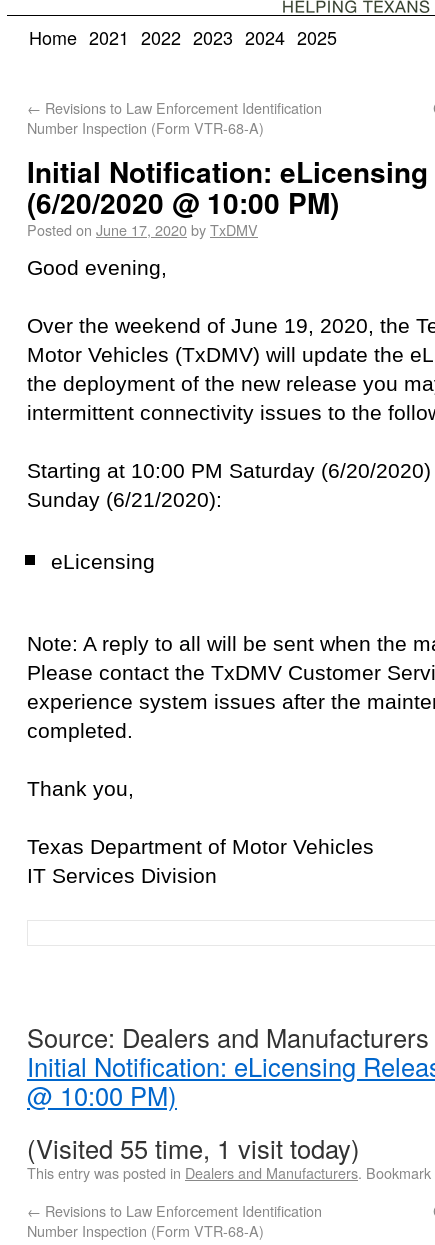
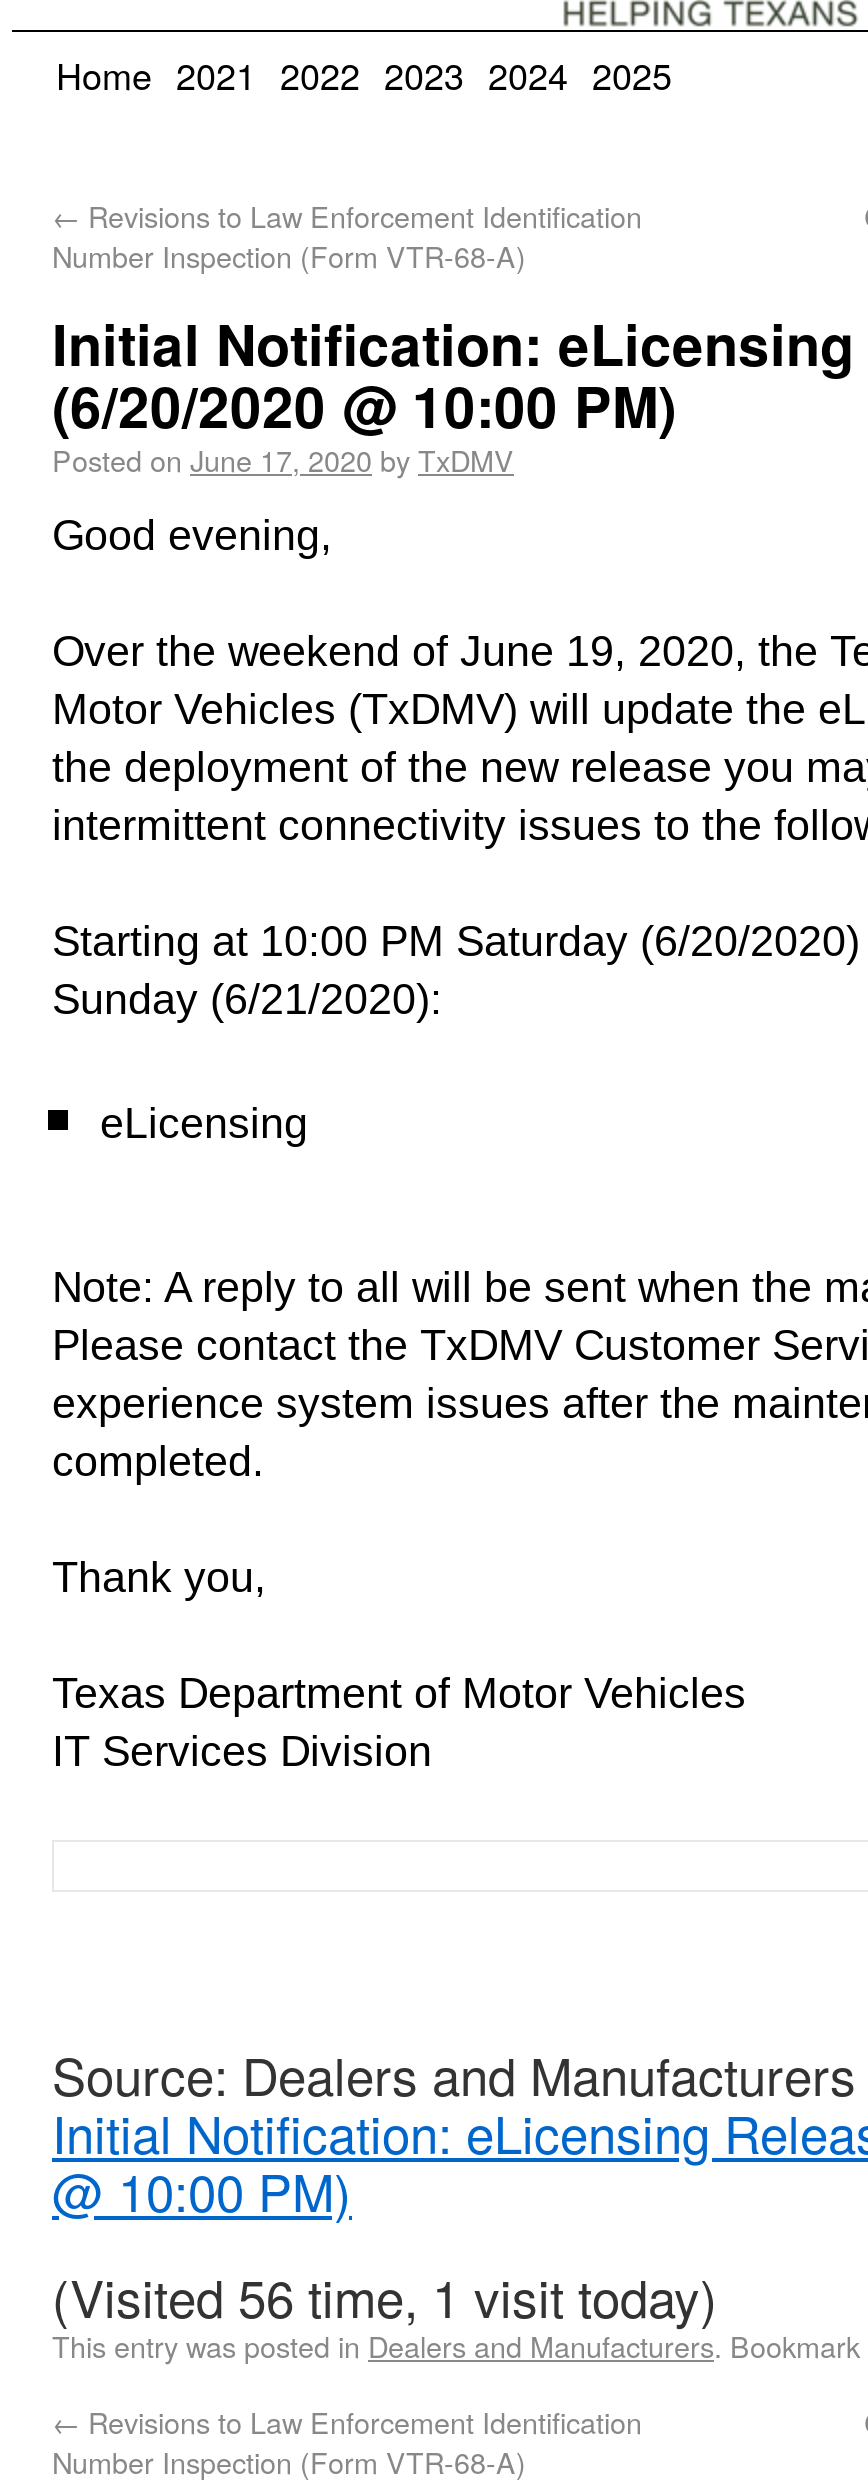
- (Visited 55 time, 1 visit today)
+ (Visited 56 time, 1 visit today)
